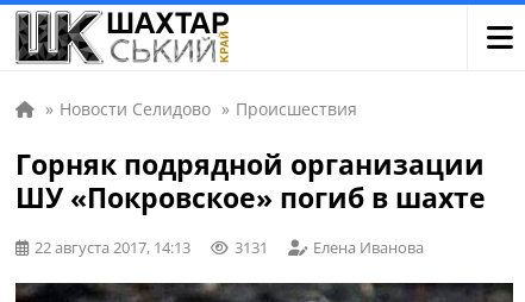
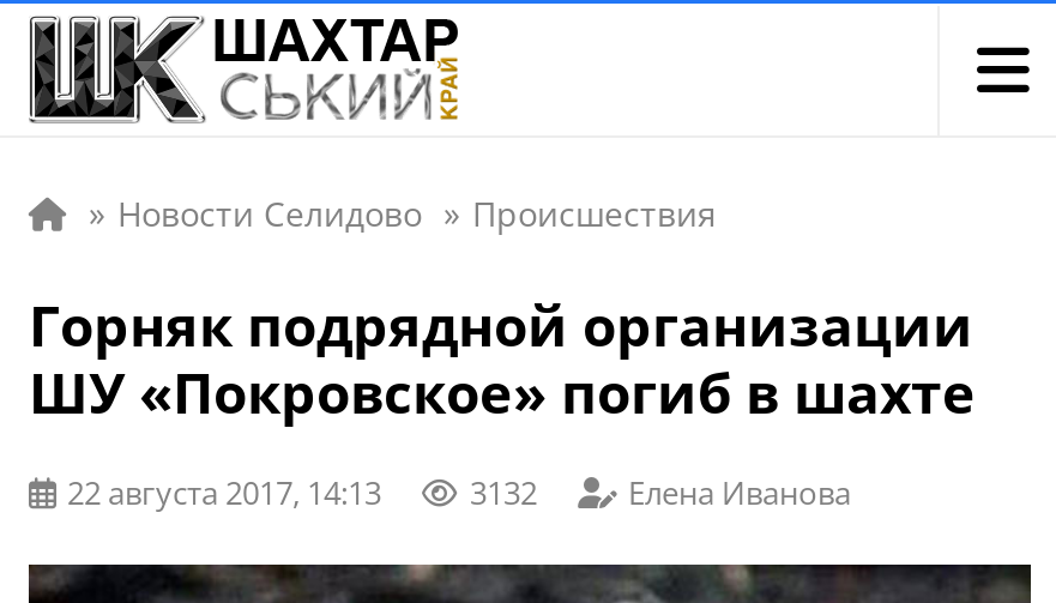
- 3131
+ 3132
